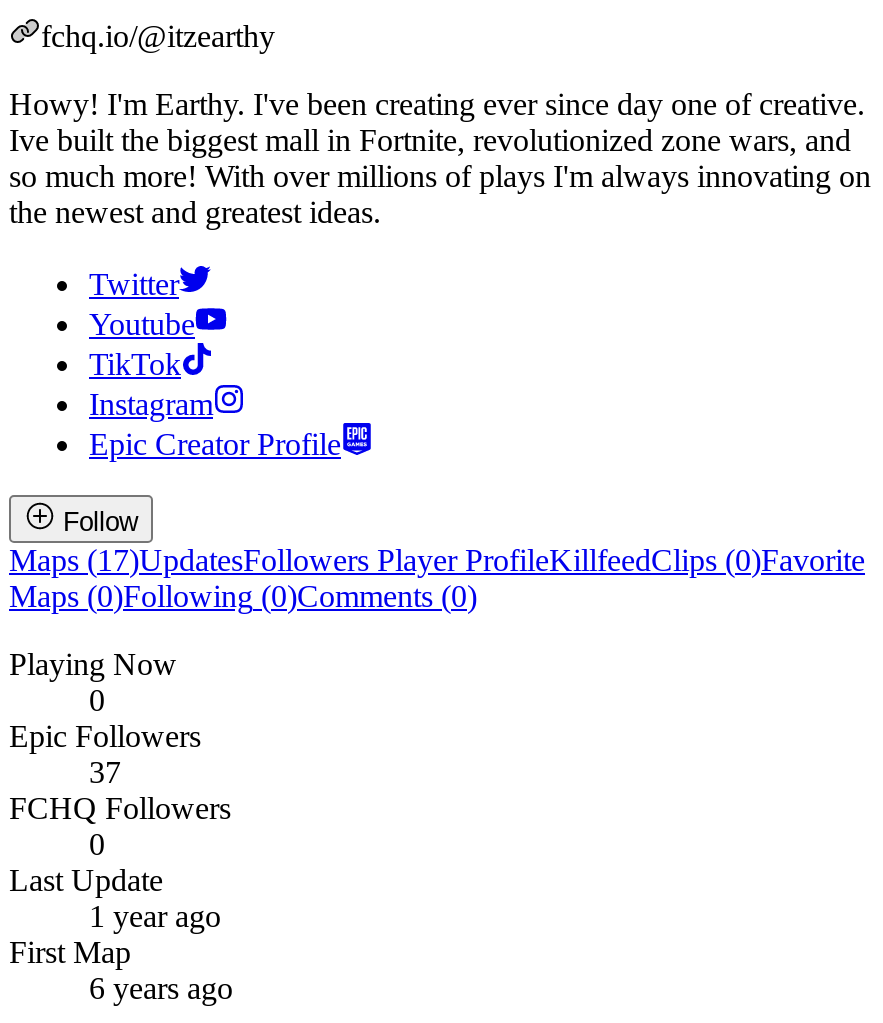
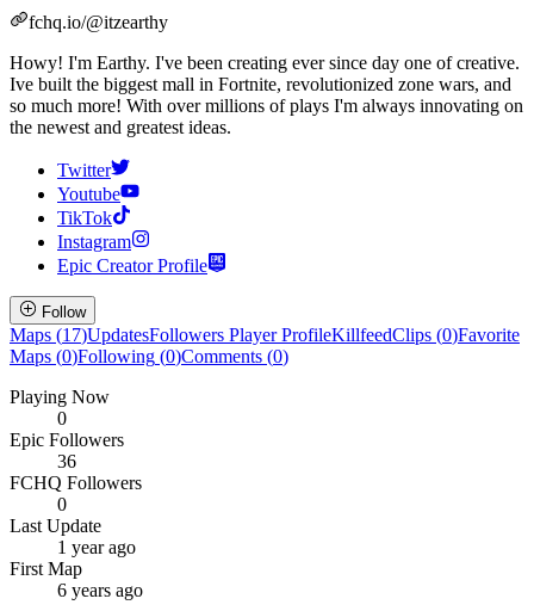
- 37
+ 36
